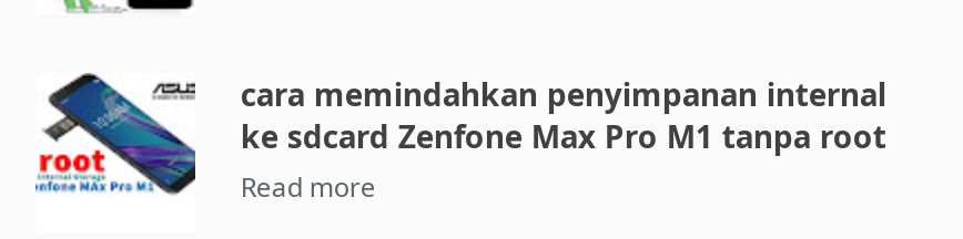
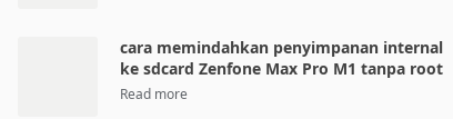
- [image]
